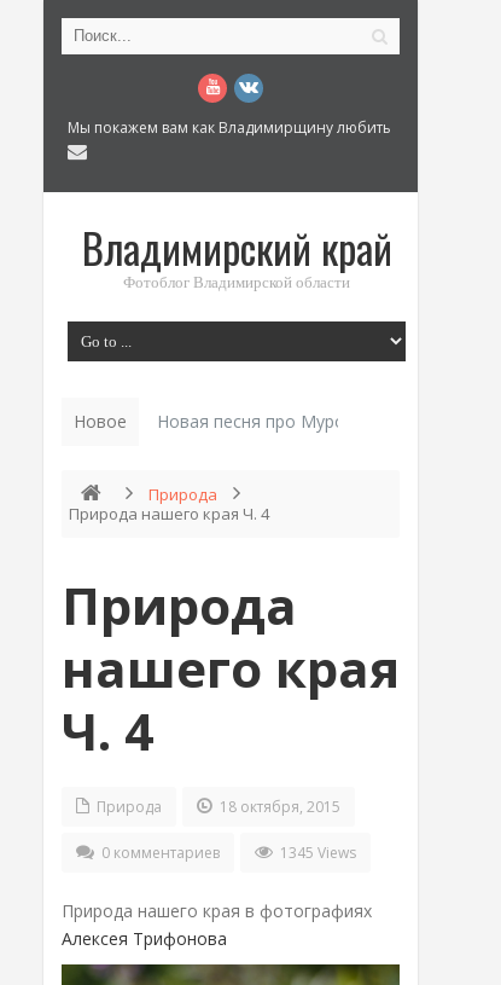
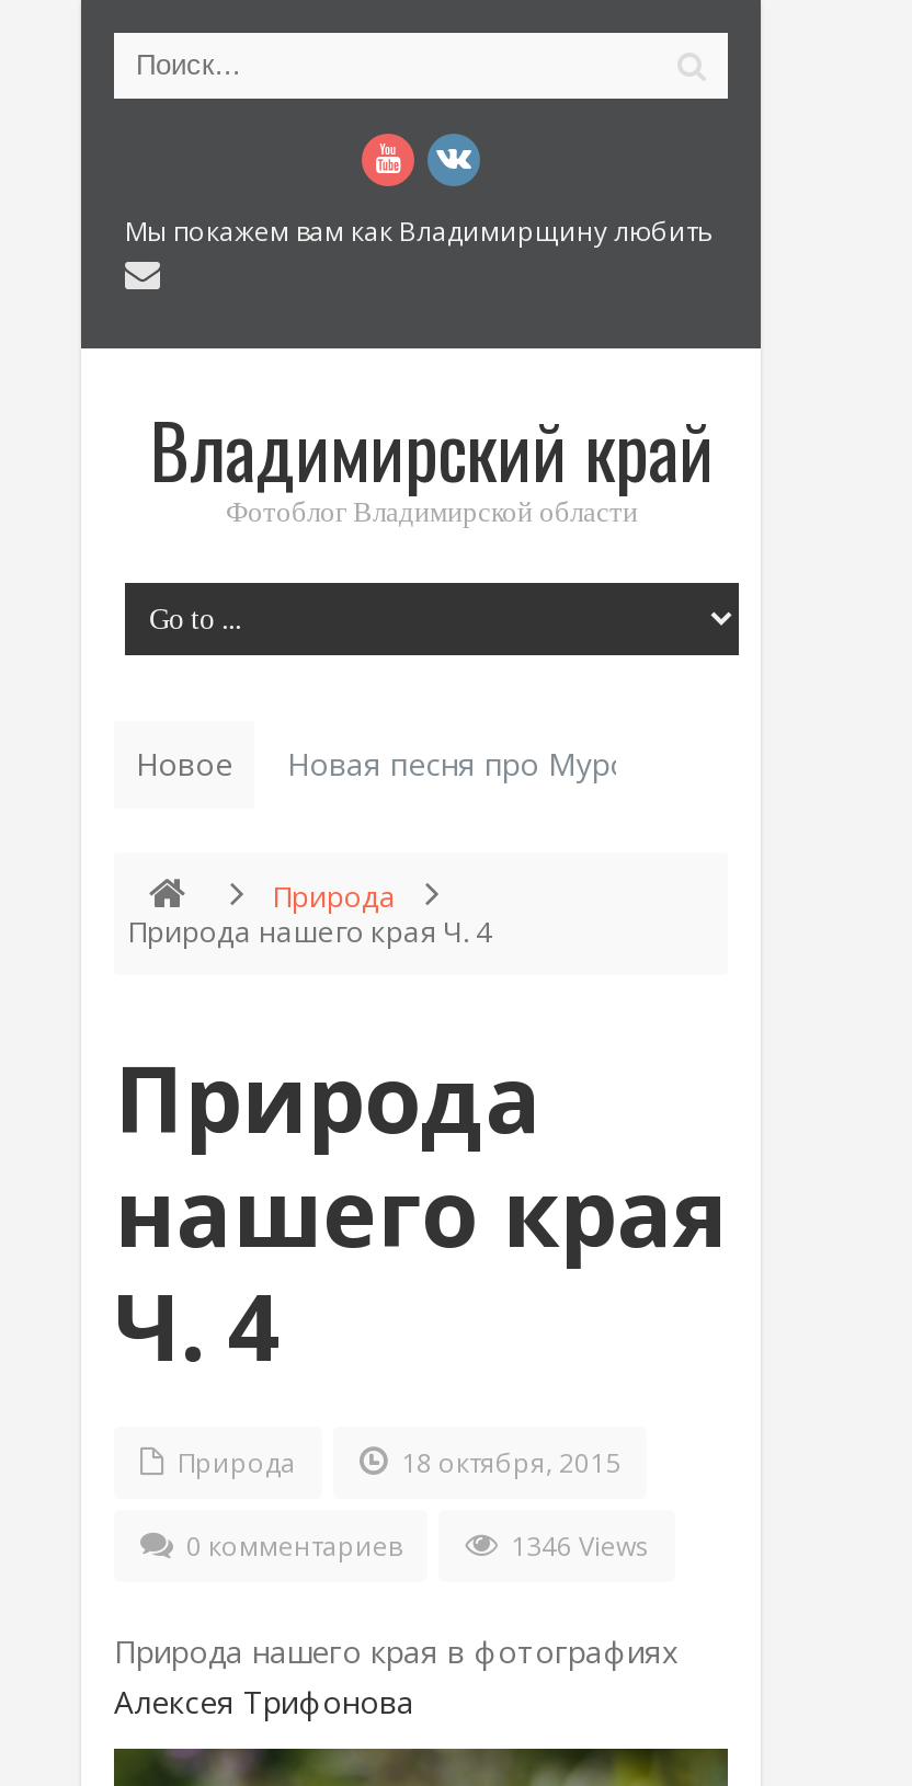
- 1345 Views
+ 1346 Views
